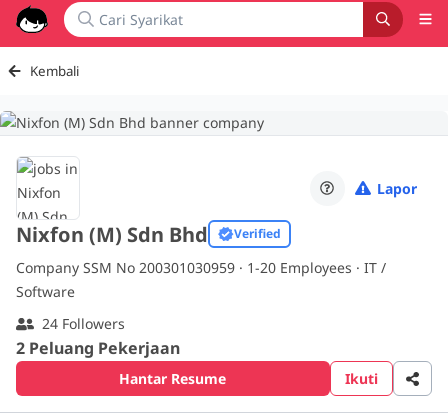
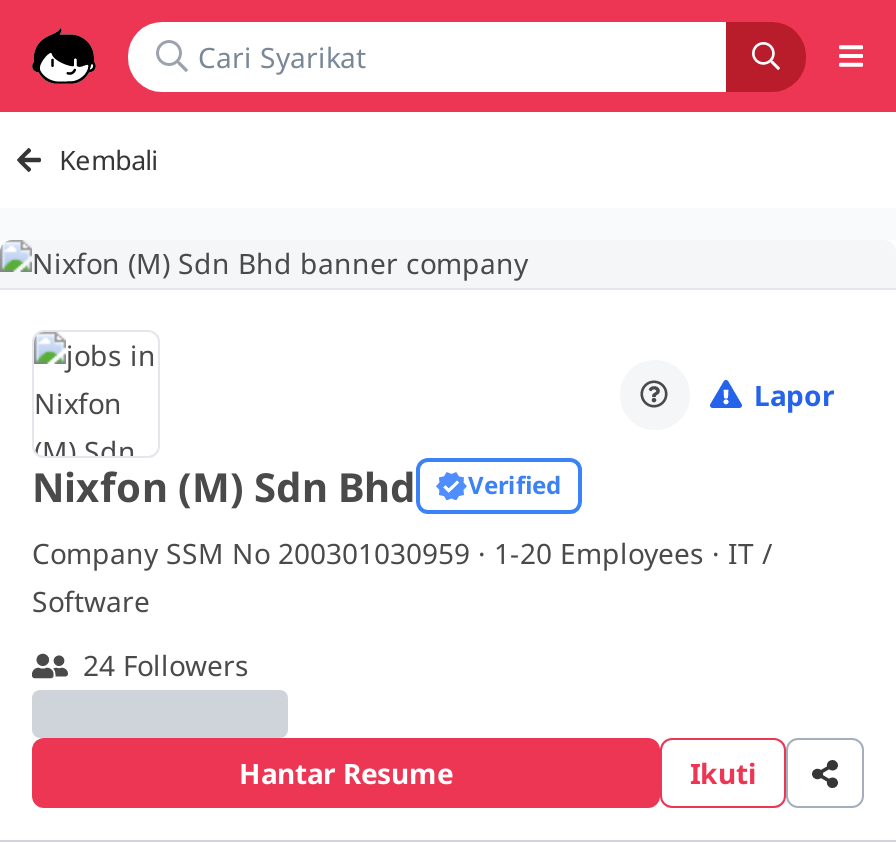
- 2 Peluang Pekerjaan
